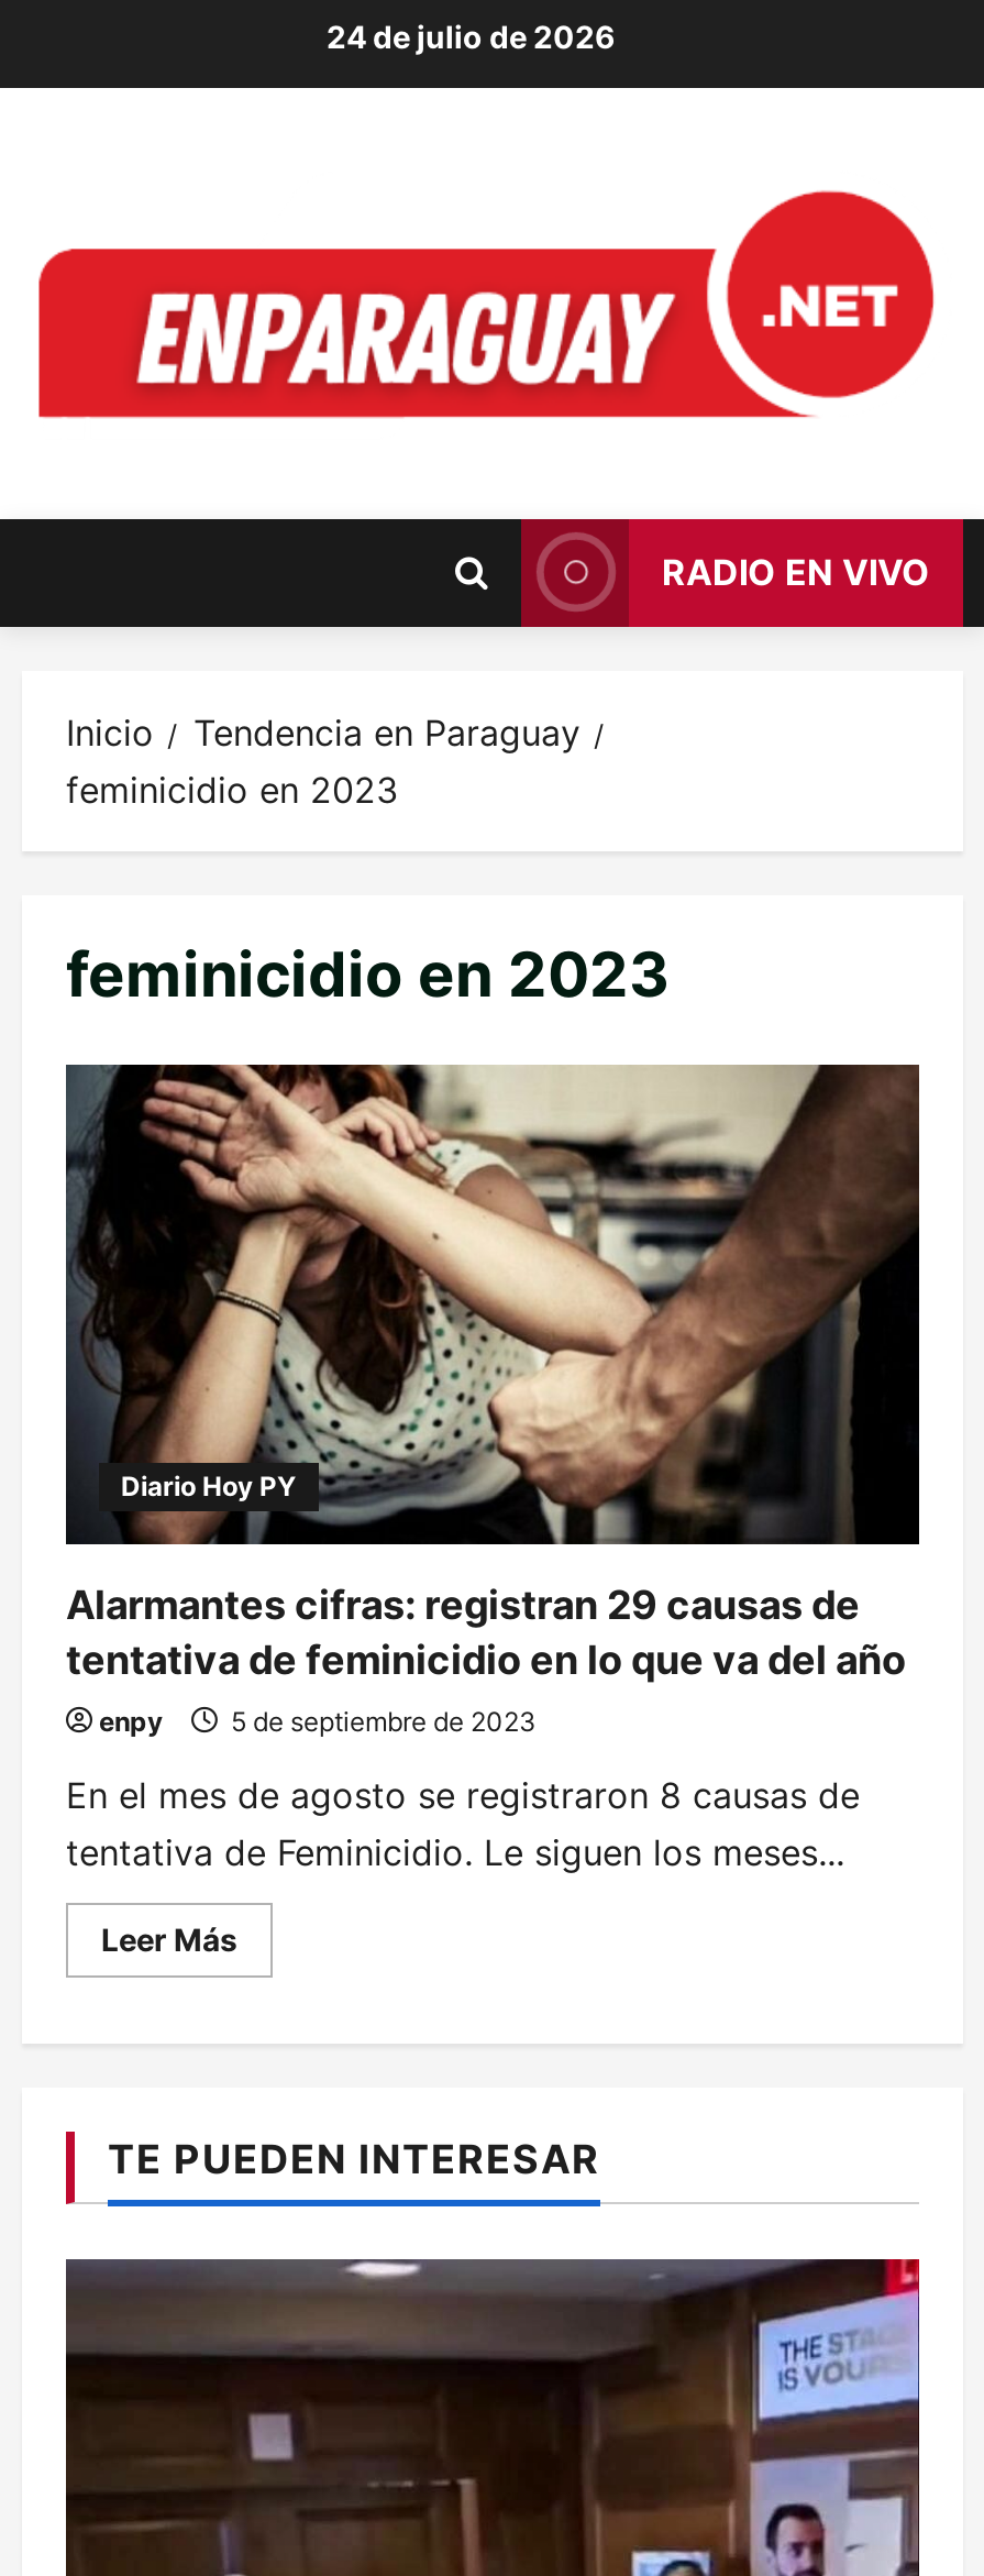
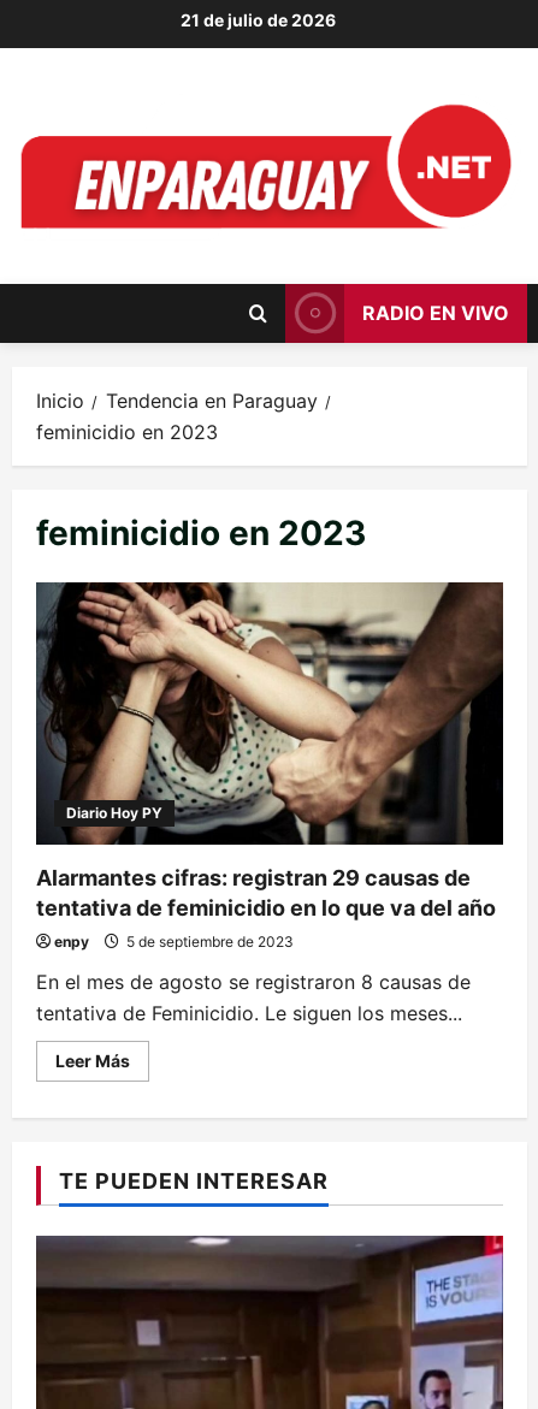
- 24 de julio de 2026
+ 21 de julio de 2026
